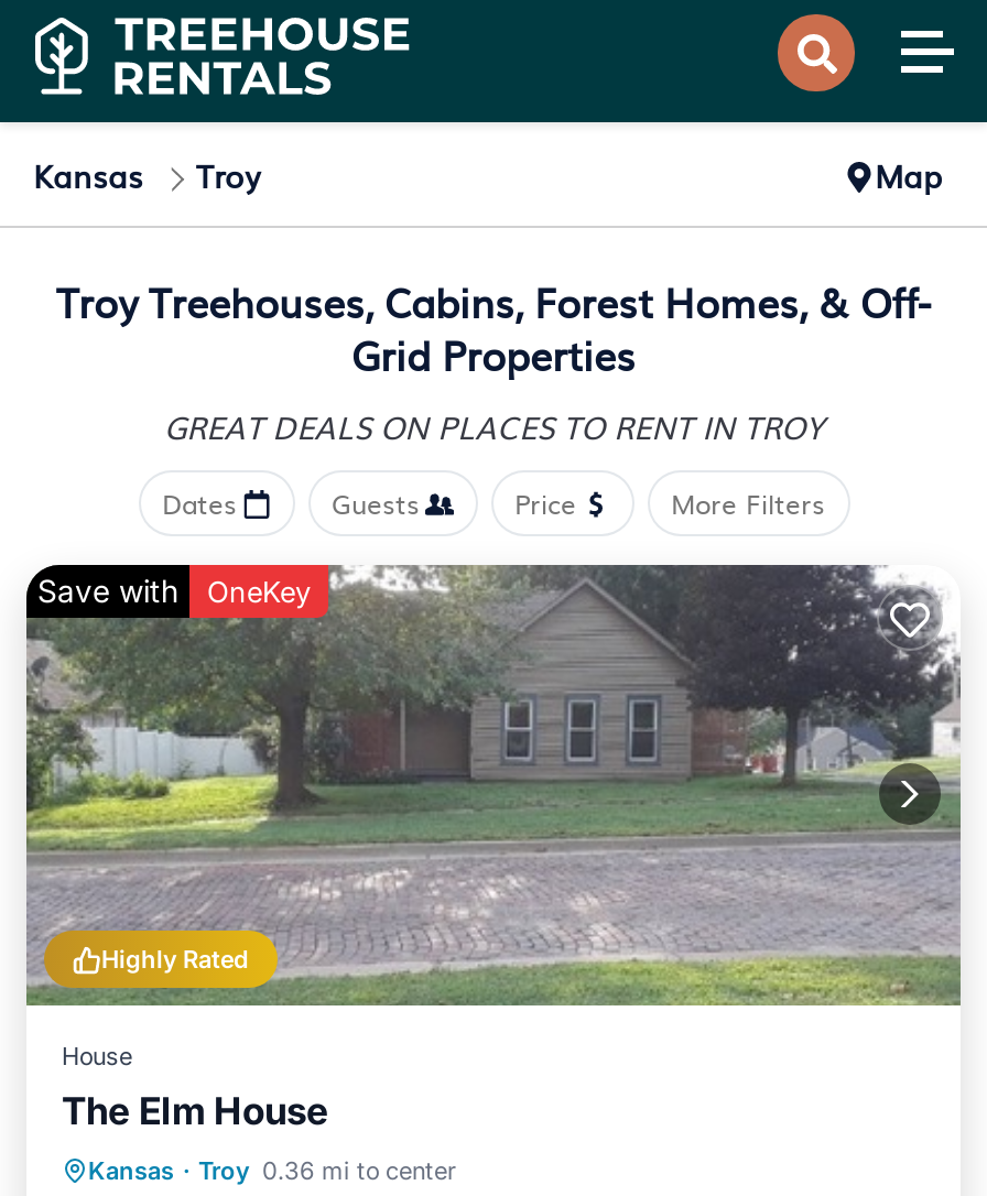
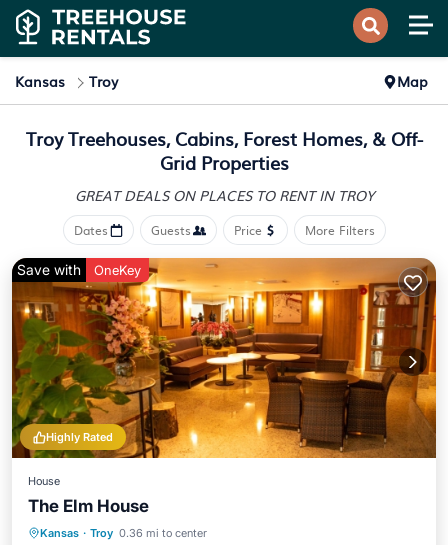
- [image]
+ [image]
